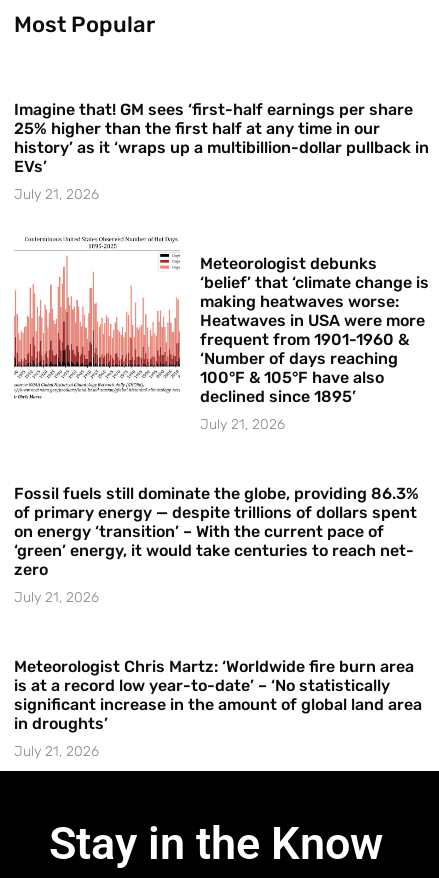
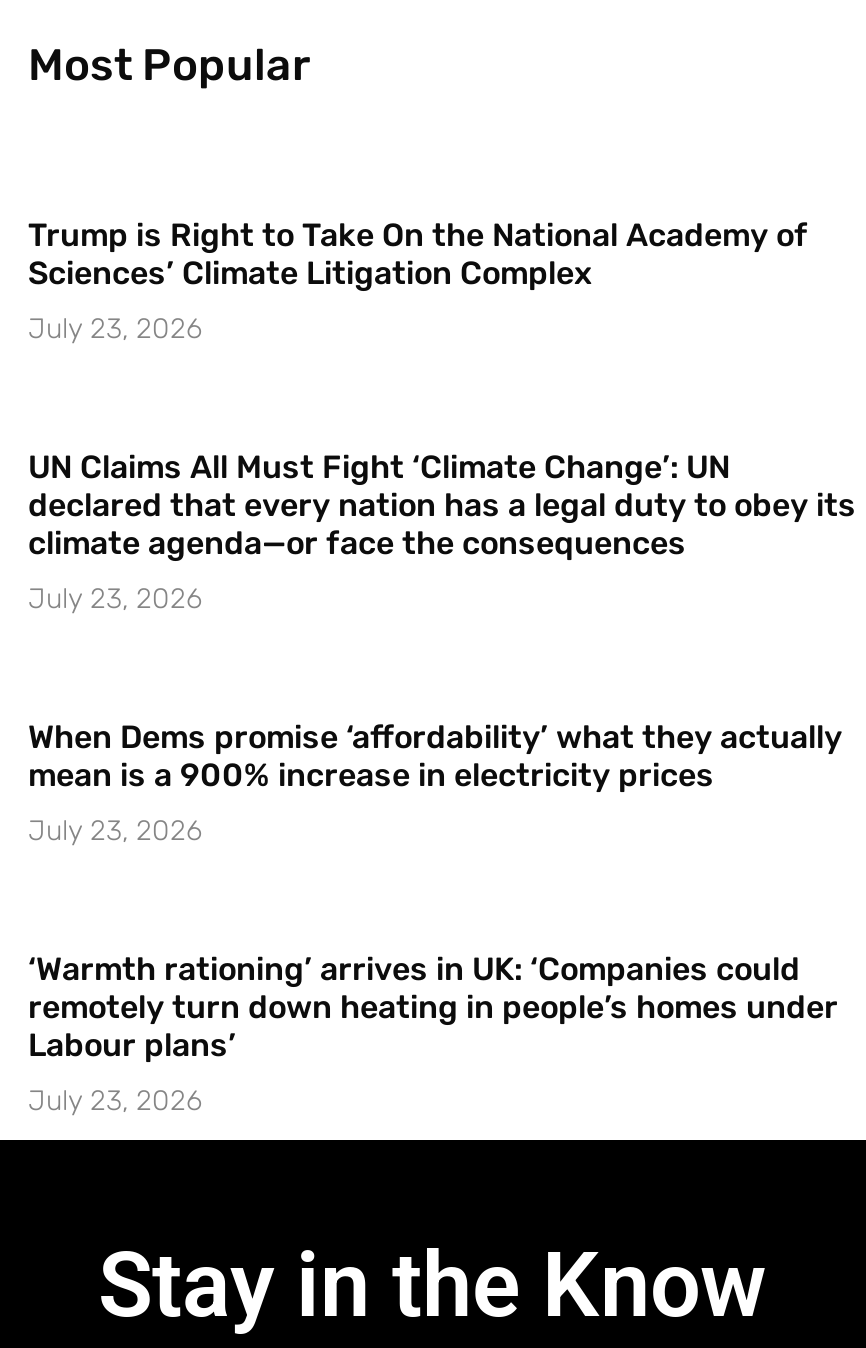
- Imagine that! GM sees ‘first-half earnings per share
- 25% higher than the first half at any time in our
- history’ as it ‘wraps up a multibillion-dollar pullback in
- EVs’
+ Trump is Right to Take On the National Academy of
+ Sciences’ Climate Litigation Complex

- July 21, 2026
+ July 23, 2026

- Meteorologist debunks
- ‘belief’ that ‘climate change is
- making heatwaves worse:
- Heatwaves in USA were more
- frequent from 1901-1960 &
- ‘Number of days reaching
- 100°F & 105°F have also
- declined since 1895’
+ UN Claims All Must Fight ‘Climate Change’: UN
+ declared that every nation has a legal duty to obey its
+ climate agenda—or face the consequences

- July 21, 2026
+ July 23, 2026

- Fossil fuels still dominate the globe, providing 86.3%
- of primary energy — despite trillions of dollars spent
- on energy ‘transition’ – With the current pace of
- ‘green’ energy, it would take centuries to reach net-
- zero
+ When Dems promise ‘affordability’ what they actually
+ mean is a 900% increase in electricity prices

- July 21, 2026
+ July 23, 2026

- Meteorologist Chris Martz: ‘Worldwide fire burn area
- is at a record low year-to-date’ – ‘No statistically
- significant increase in the amount of global land area
- in droughts’
+ ‘Warmth rationing’ arrives in UK: ‘Companies could
+ remotely turn down heating in people’s homes under
+ Labour plans’

- July 21, 2026
+ July 23, 2026
